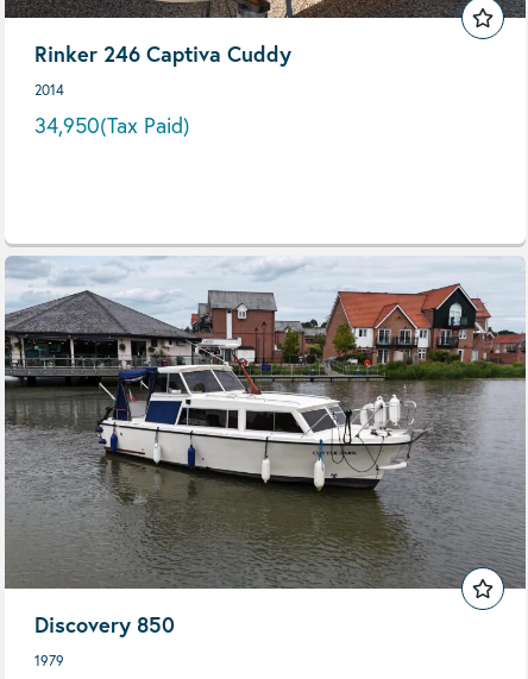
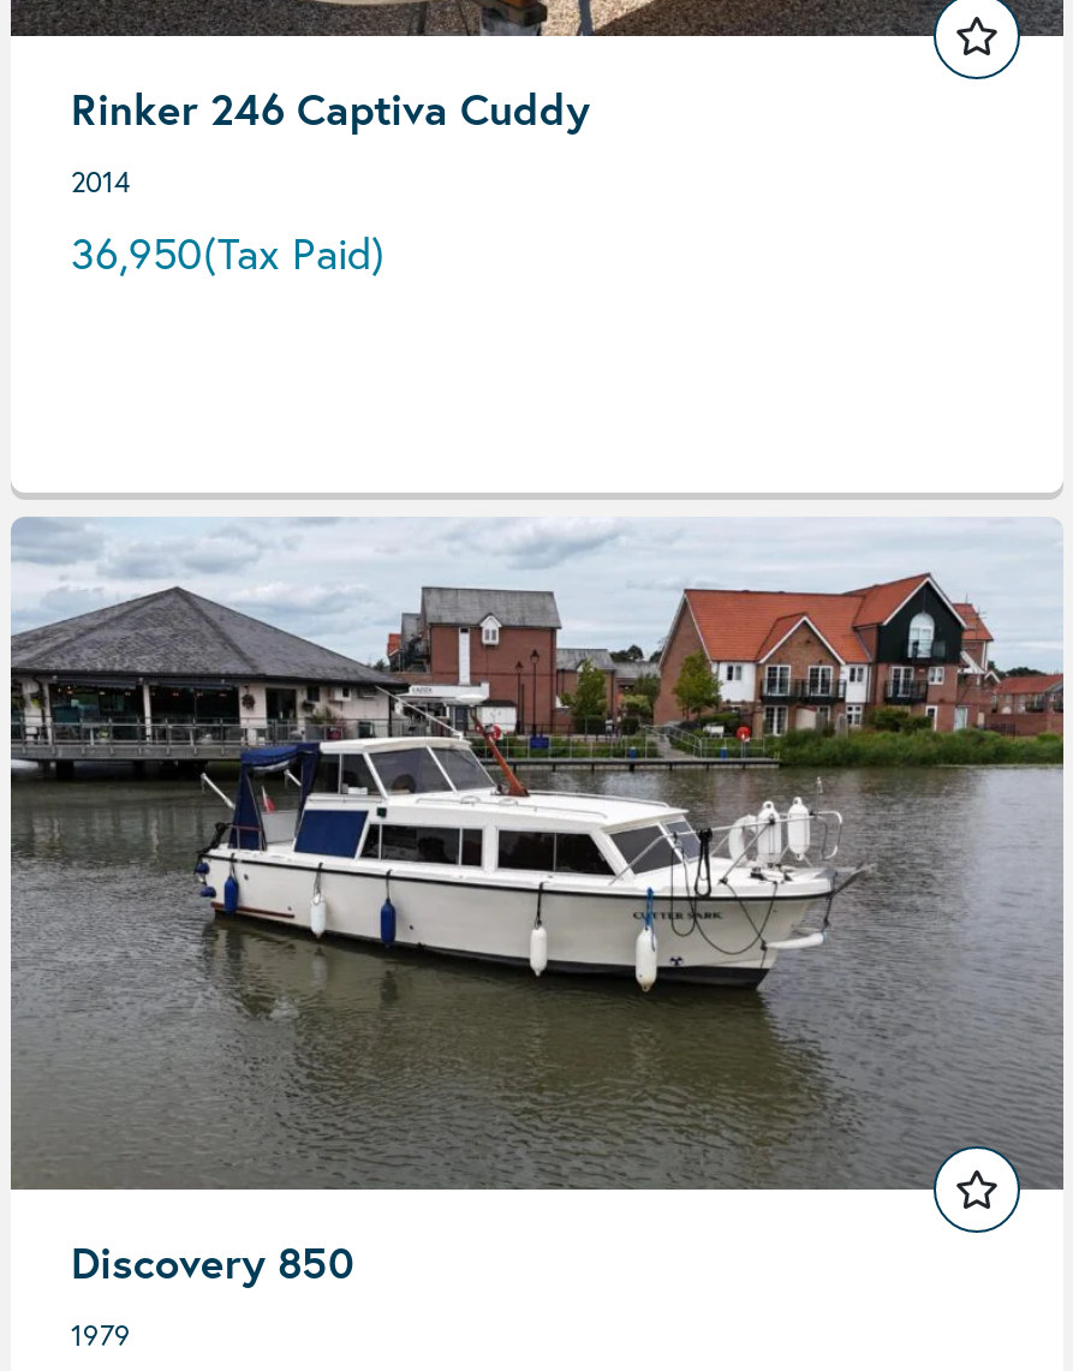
- 34,950(Tax Paid)
+ 36,950(Tax Paid)
